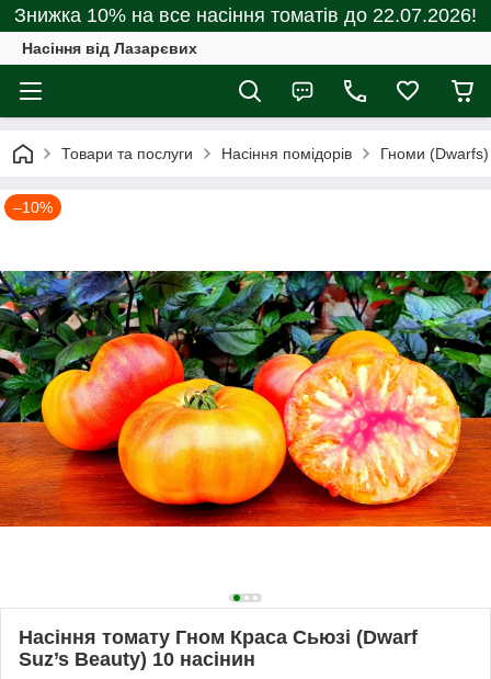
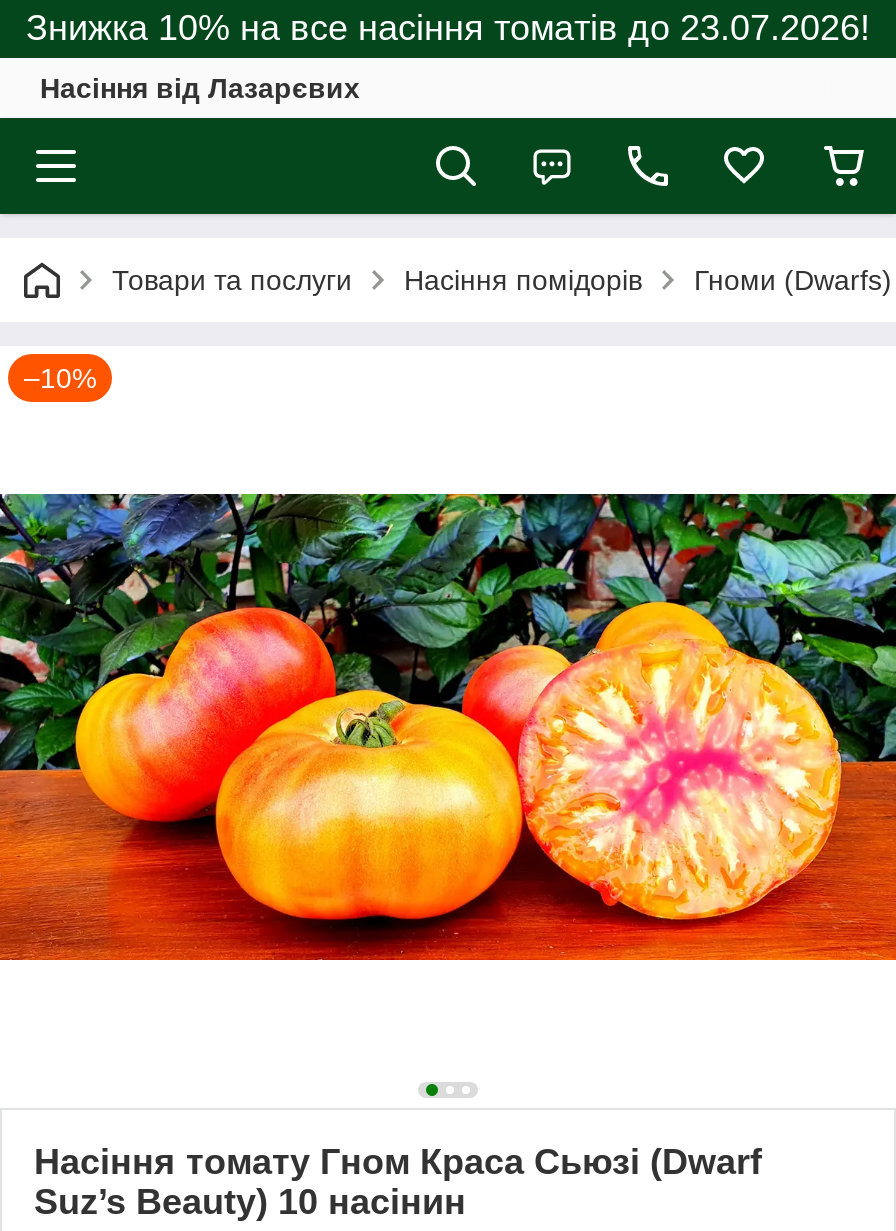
- Знижка 10% на все насіння томатів до 22.07.2026!
+ Знижка 10% на все насіння томатів до 23.07.2026!
